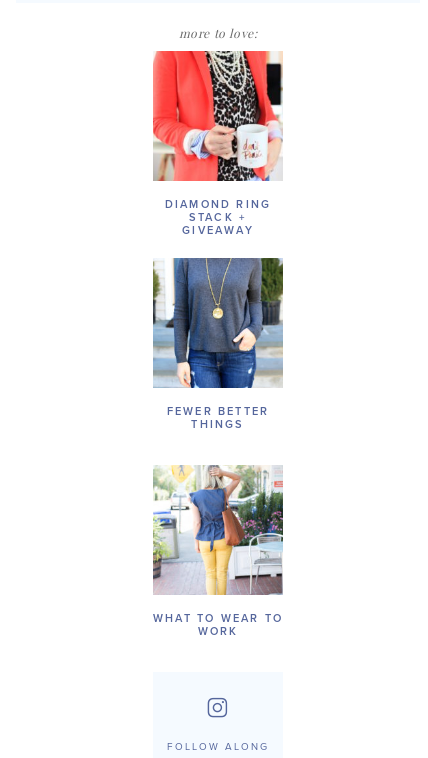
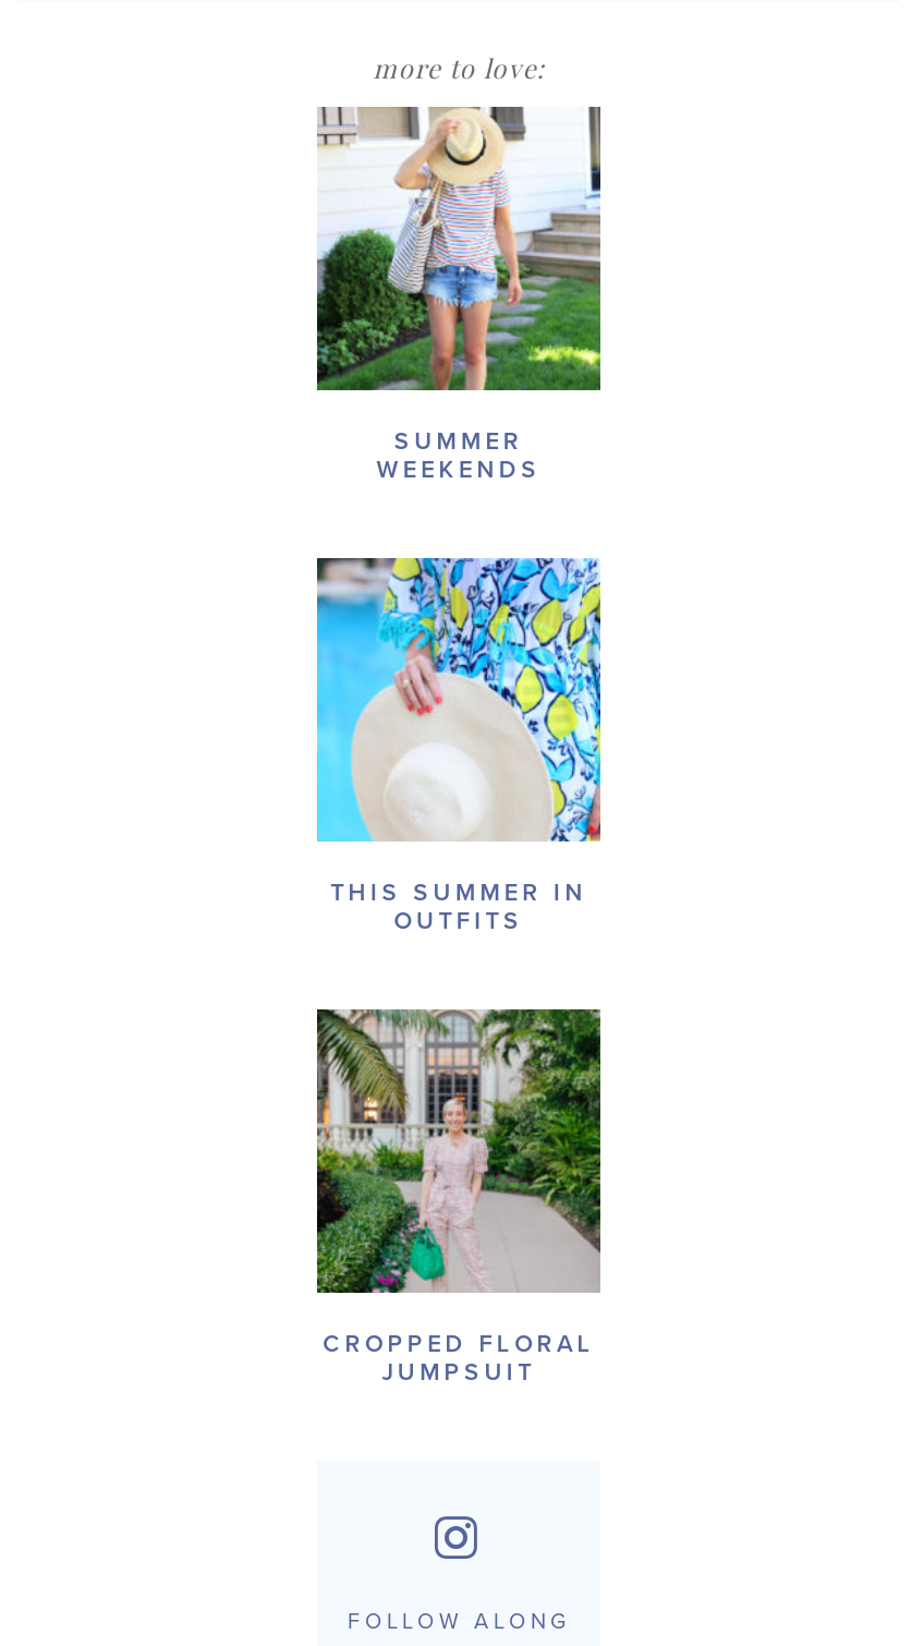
- [image]
- DIAMOND RING
- STACK +
- GIVEAWAY
+ [image]
+ SUMMER
+ WEEKENDS

- [image]
- FEWER BETTER
- THINGS
+ [image]
+ THIS SUMMER IN
+ OUTFITS

- [image]
- WHAT TO WEAR TO
- WORK
+ [image]
+ CROPPED FLORAL
+ JUMPSUIT
